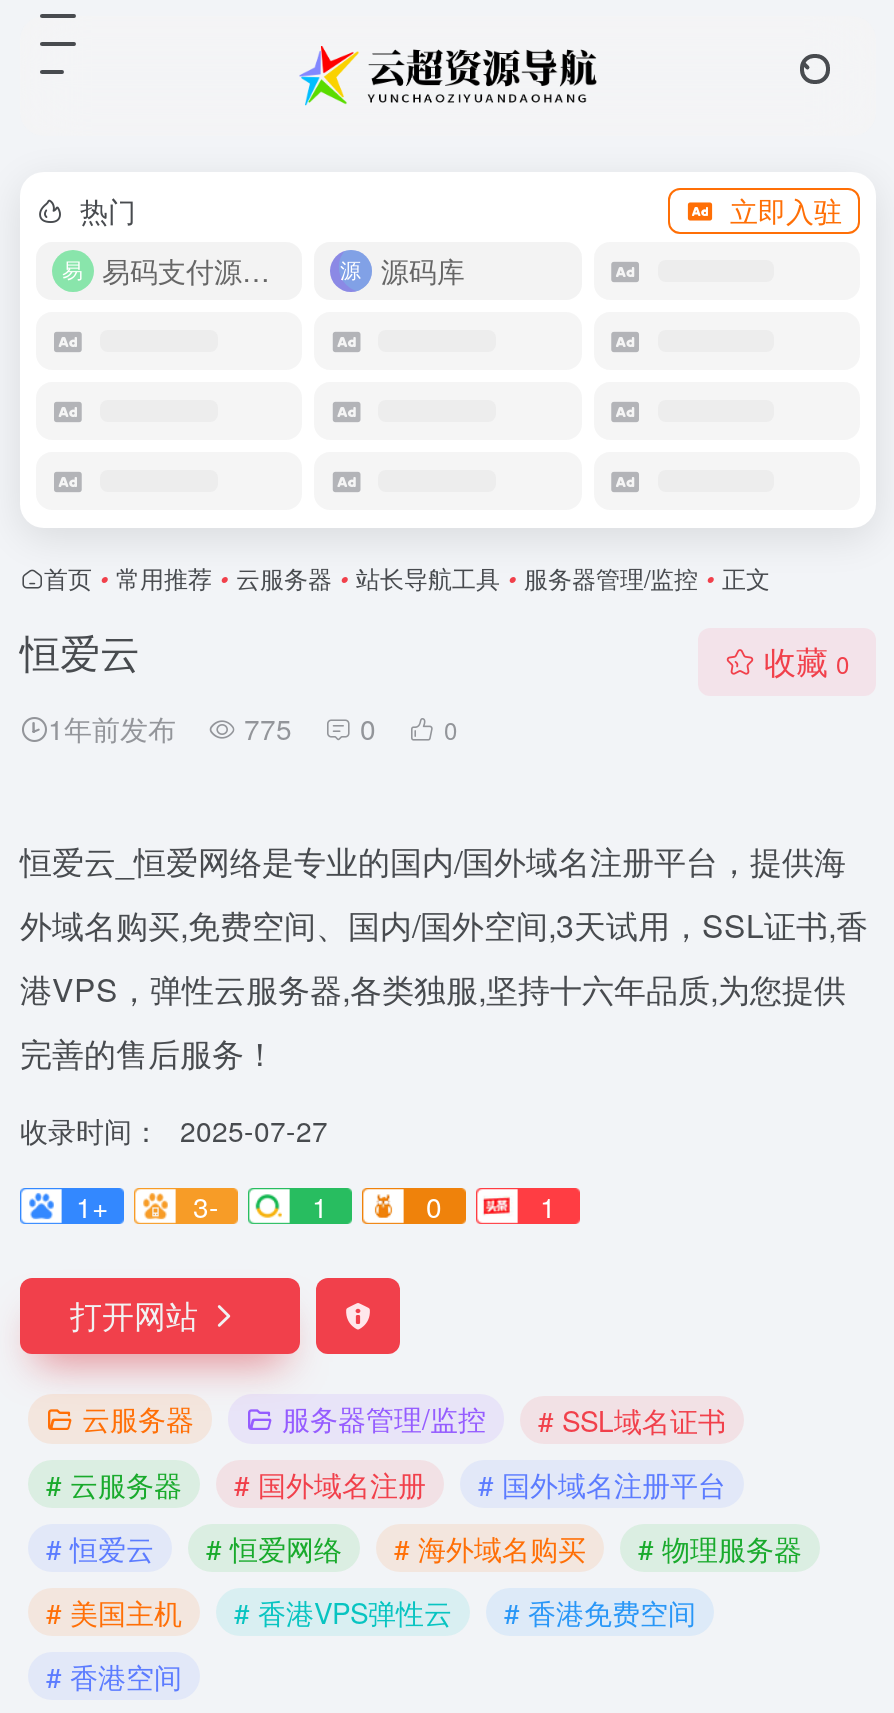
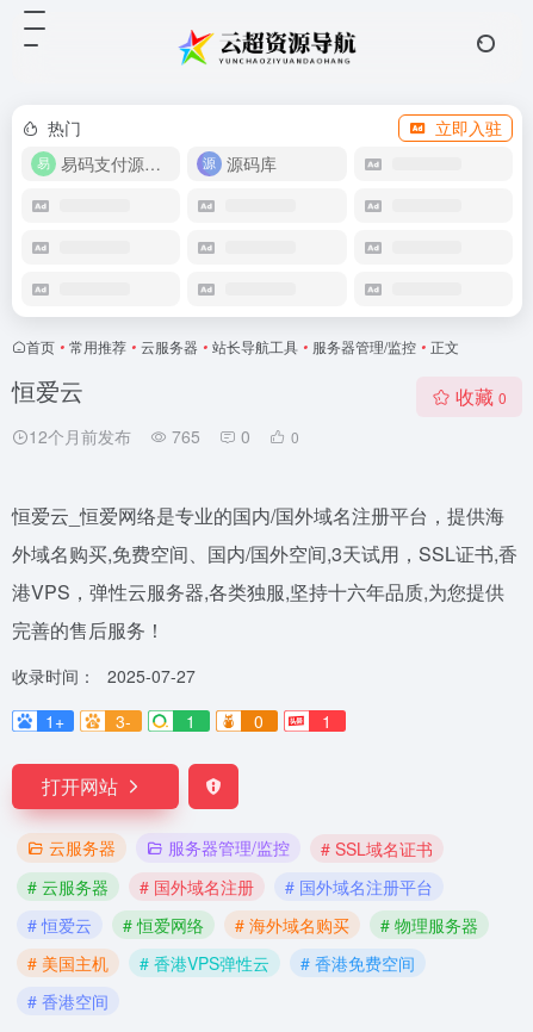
- 1年前发布
- 775
+ 12个月前发布
+ 765
